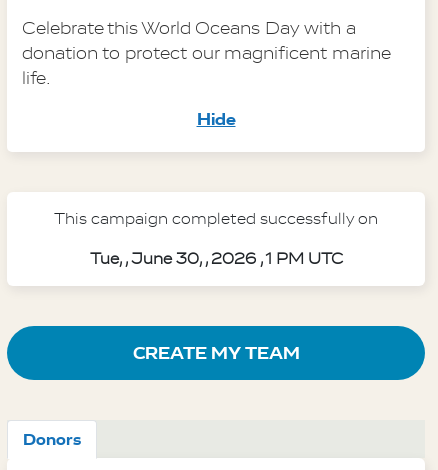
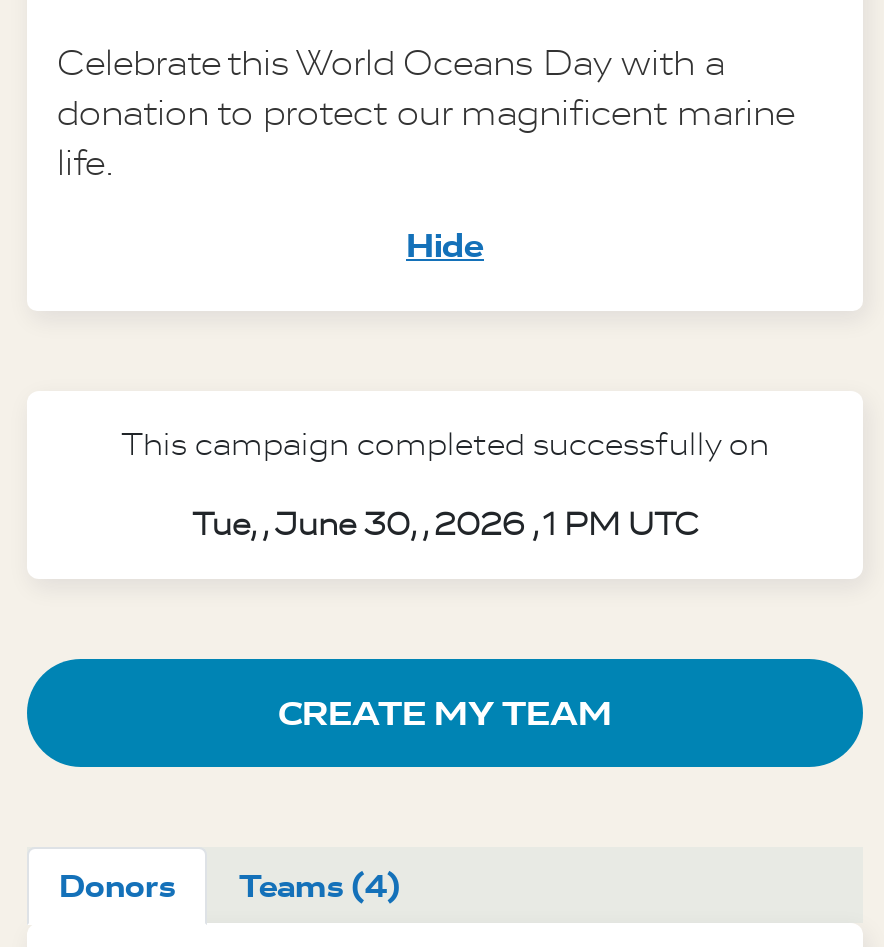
+ Teams (4)
